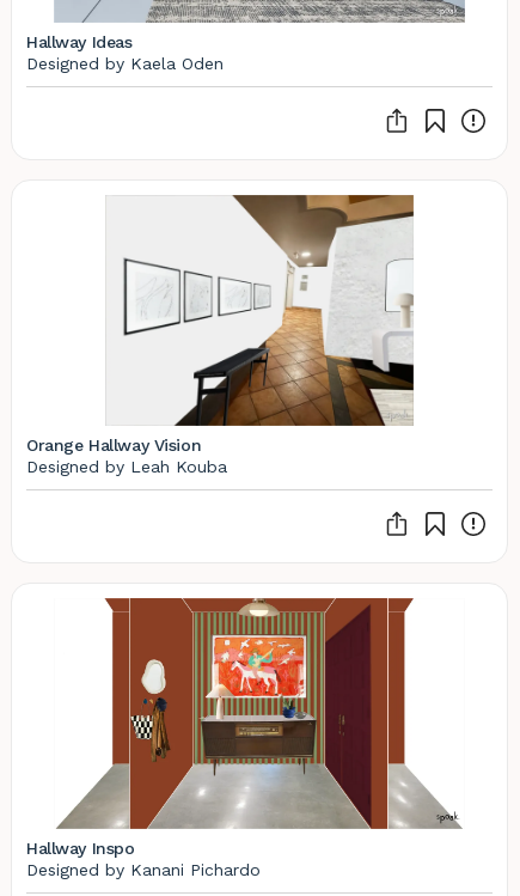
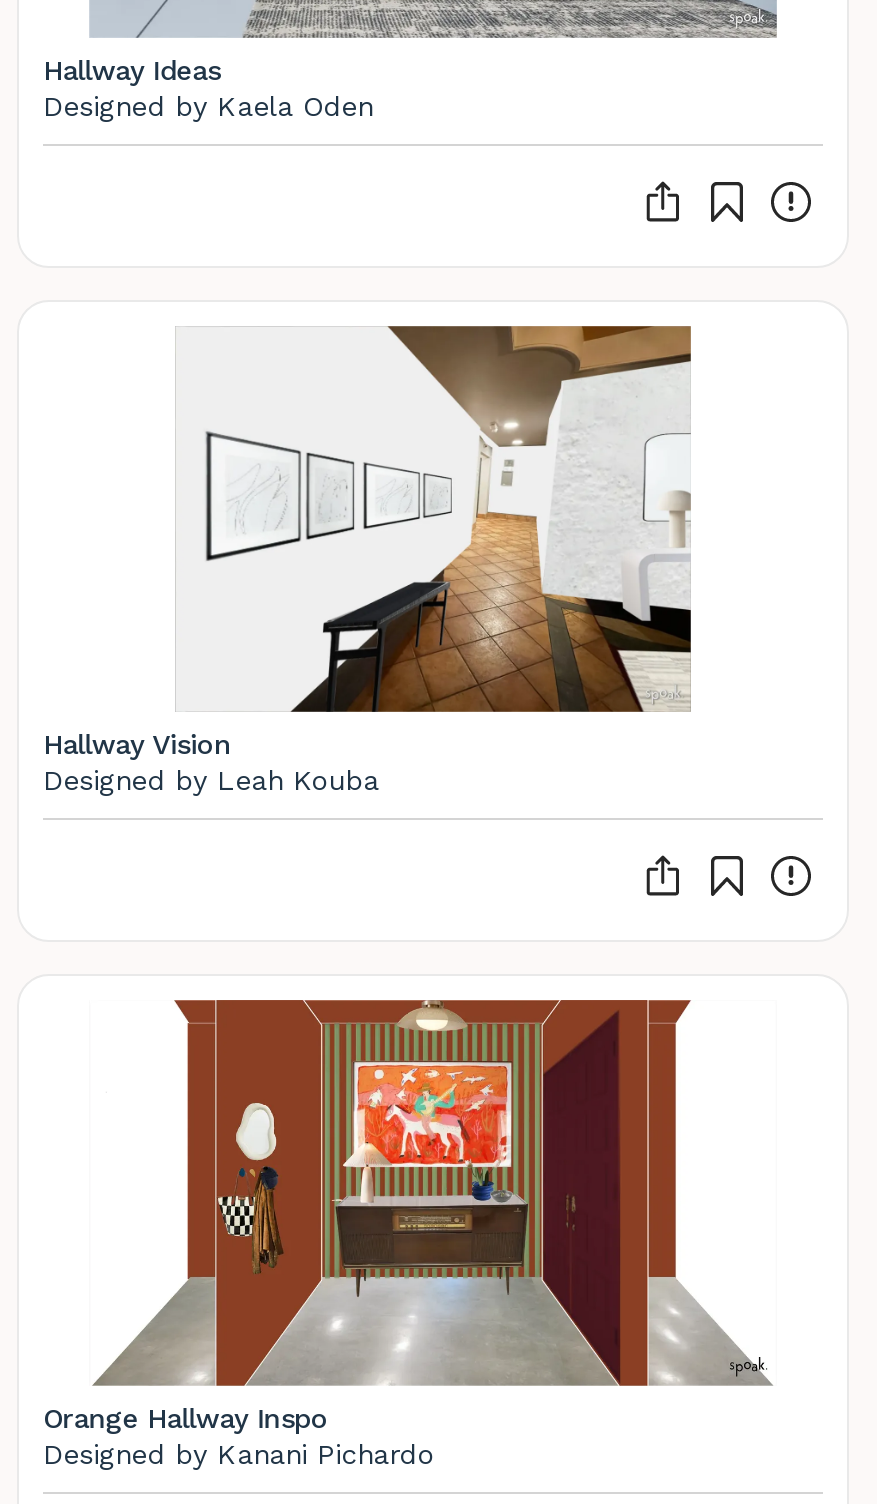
- Orange Hallway Vision
+ Hallway Vision

- Hallway Inspo
+ Orange Hallway Inspo
